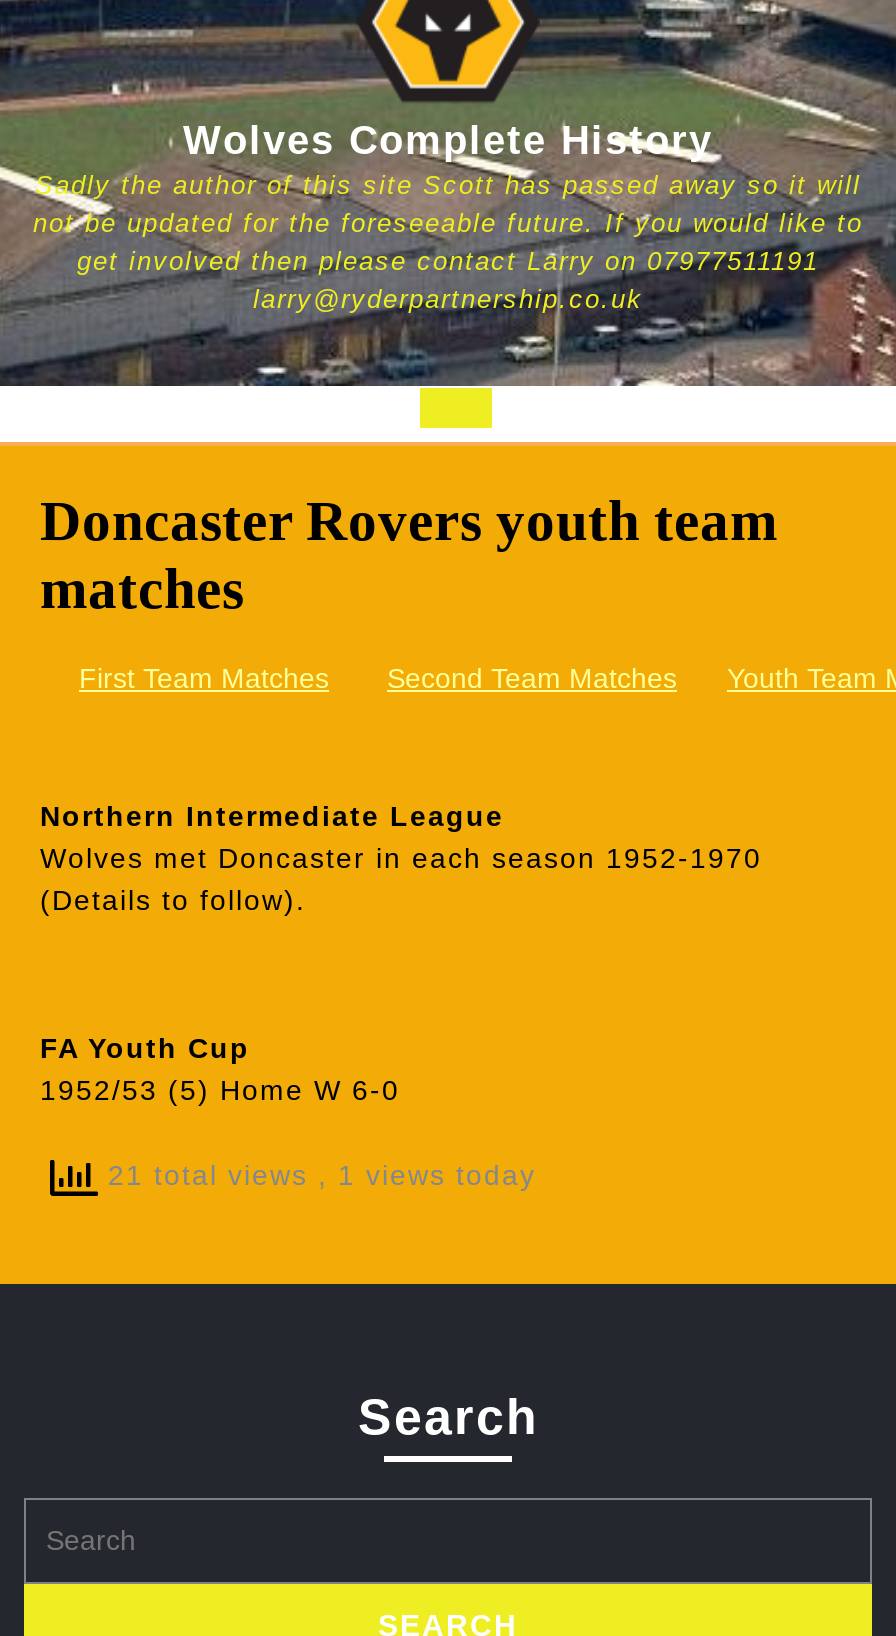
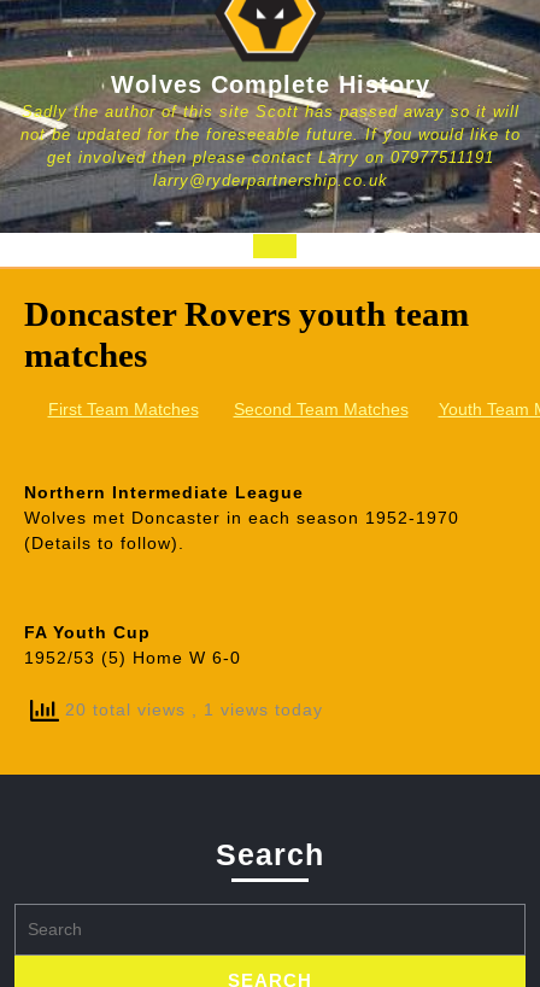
- 21 total views, 1 views today
+ 20 total views, 1 views today
